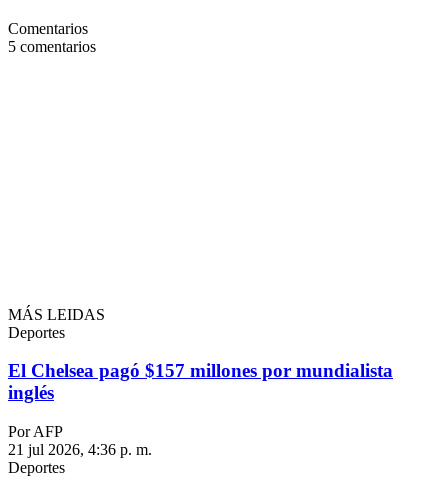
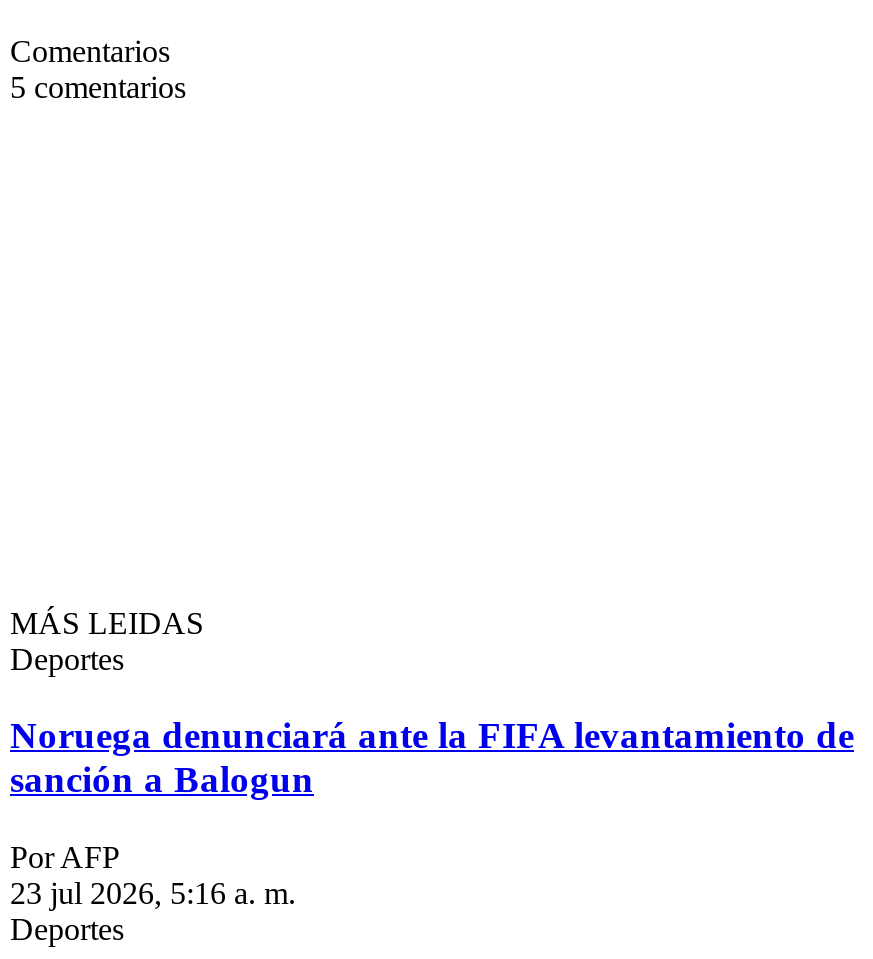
- El Chelsea pagó $157 millones por mundialista
- inglés
+ Noruega denunciará ante la FIFA levantamiento de
+ sanción a Balogun

- 21 jul 2026, 4:36 p. m.
+ 23 jul 2026, 5:16 a. m.
